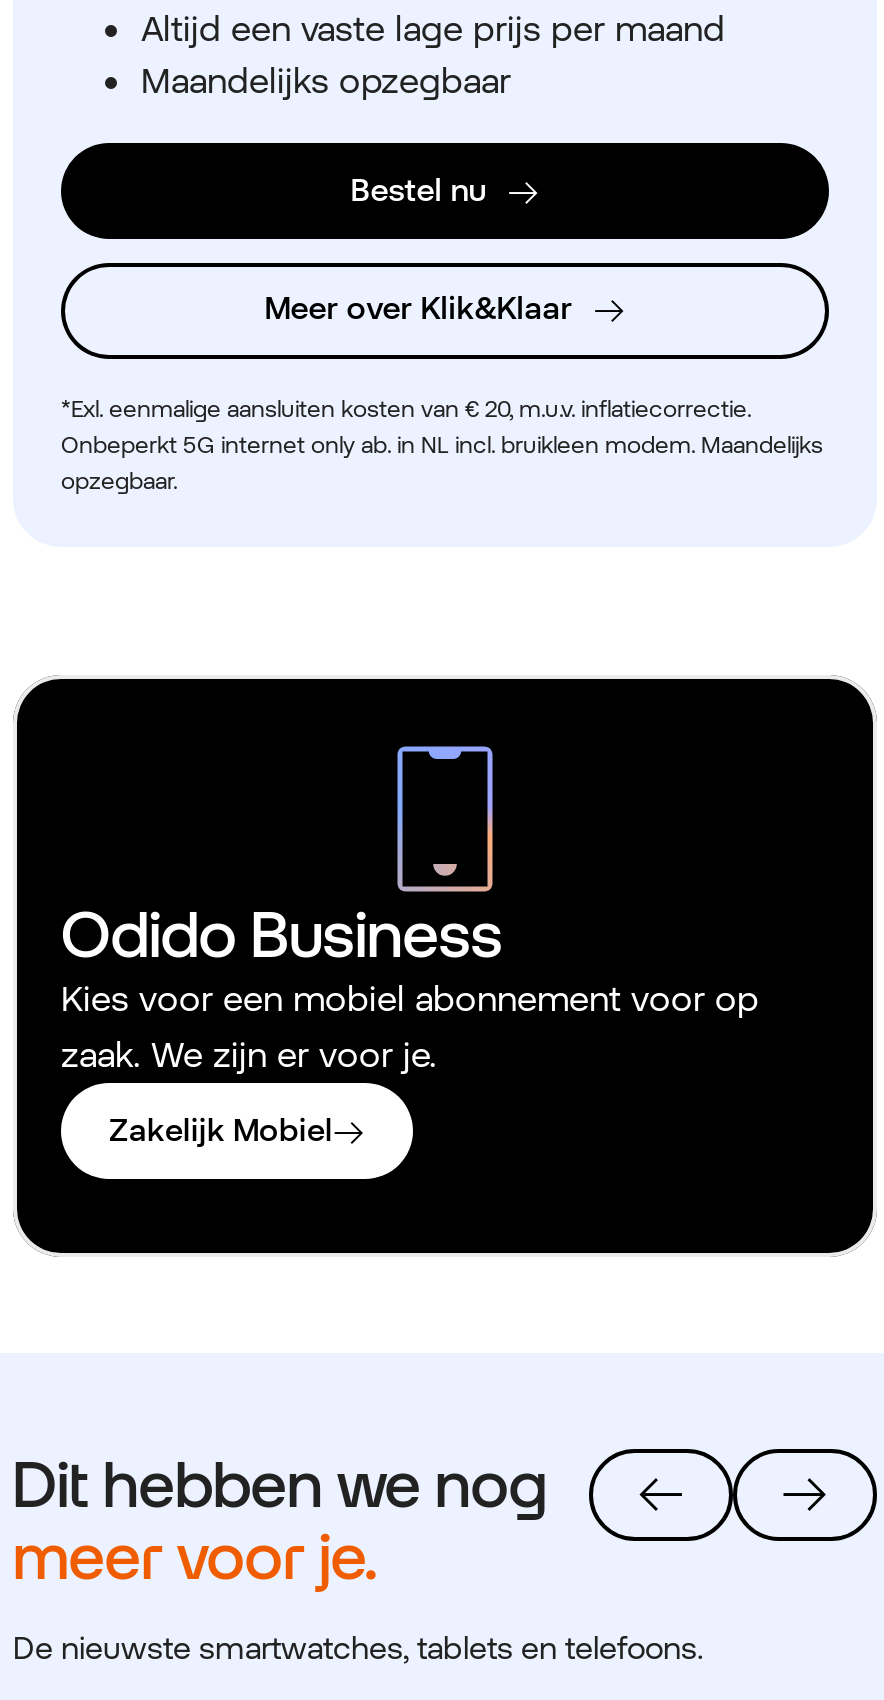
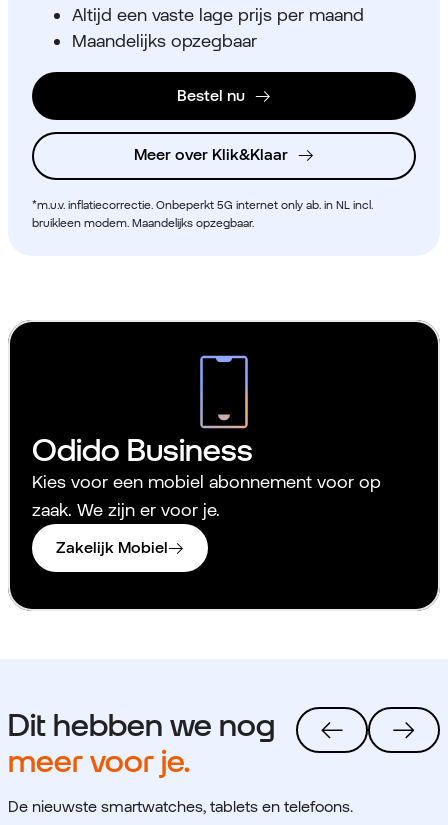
- *Exl. eenmalige aansluiten kosten van € 20, m.u.v. inflatiecorrectie.
- Onbeperkt 5G internet only ab. in NL incl. bruikleen modem. Maandelijks
- opzegbaar.
+ *m.u.v. inflatiecorrectie. Onbeperkt 5G internet only ab. in NL incl.
+ bruikleen modem. Maandelijks opzegbaar.
